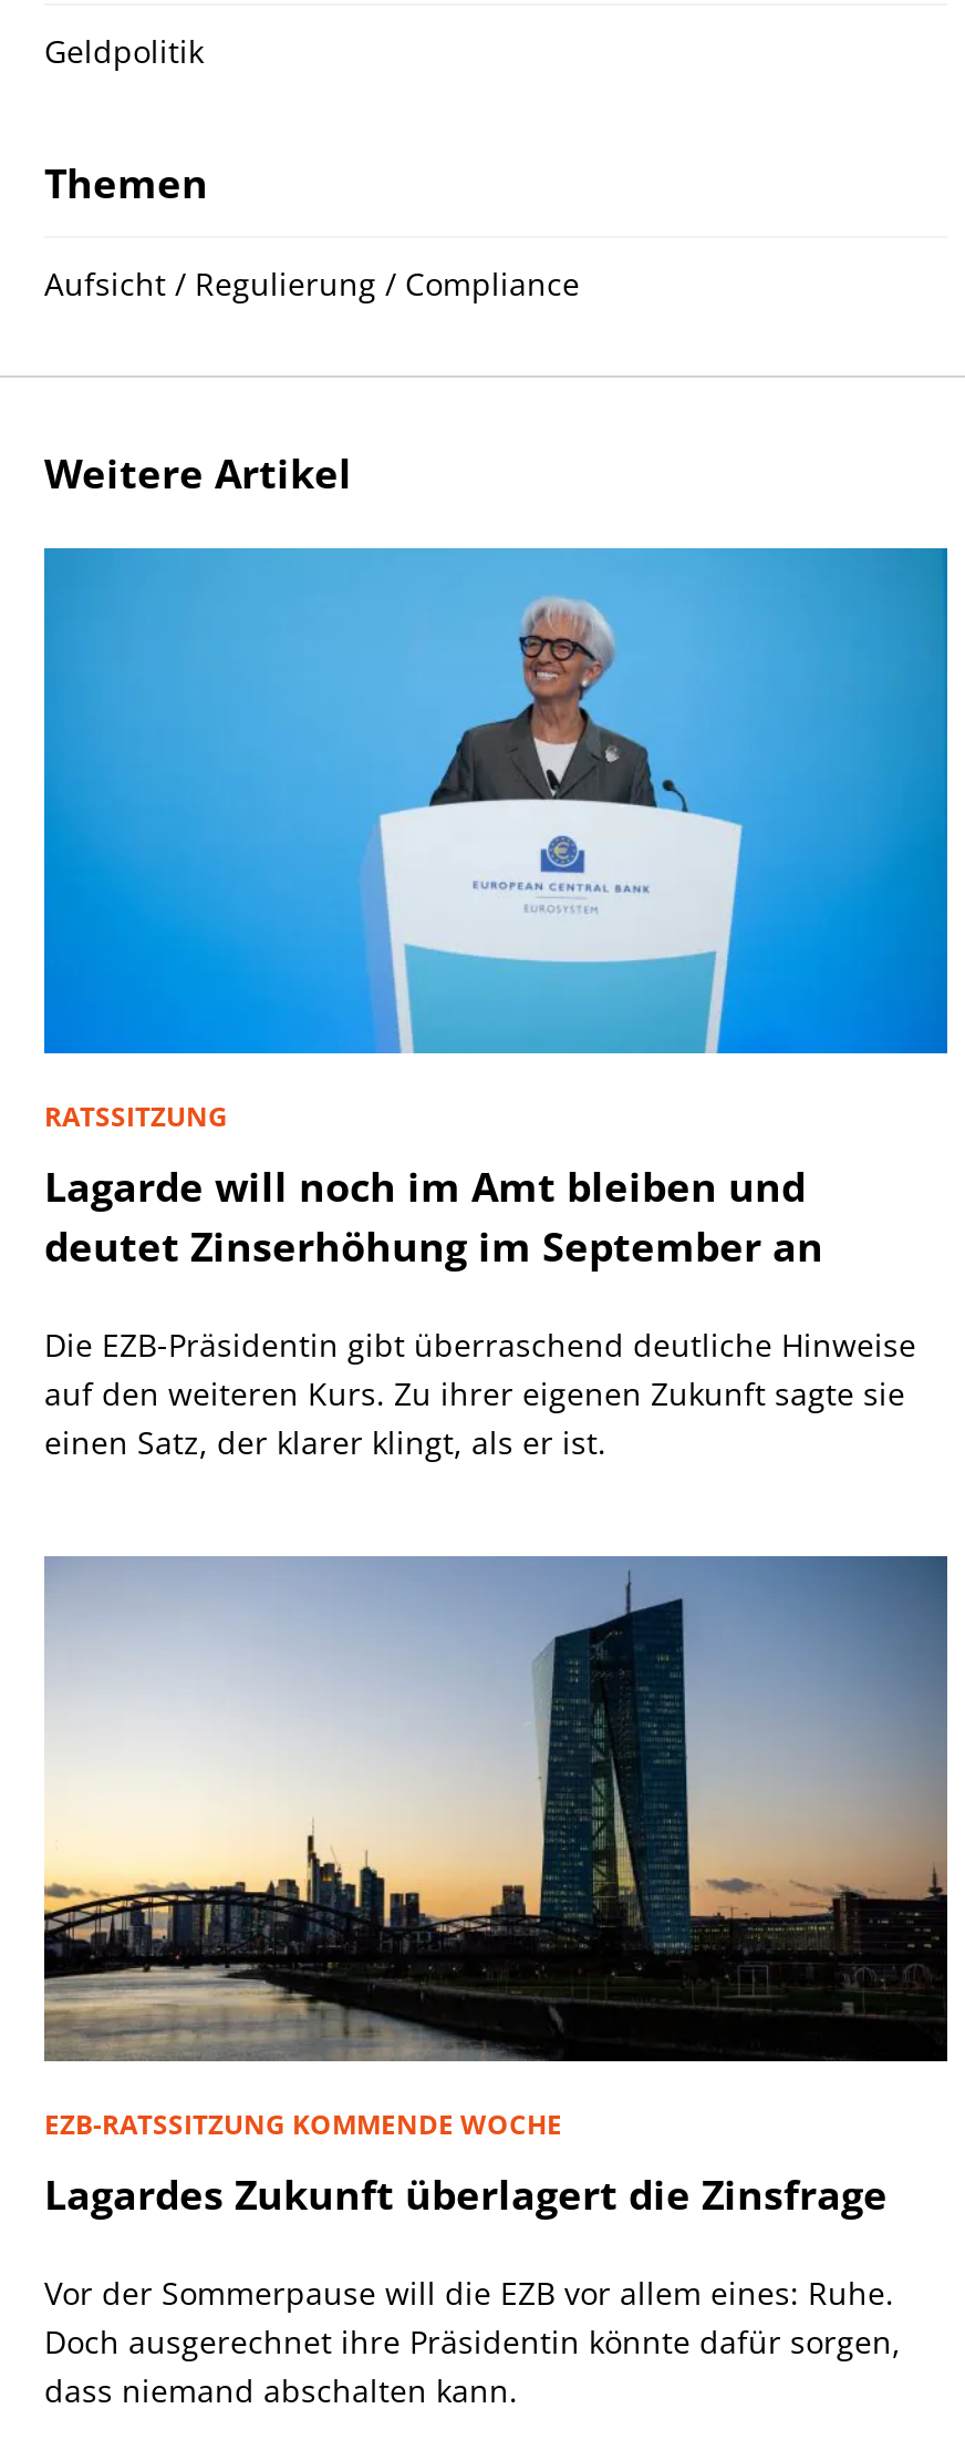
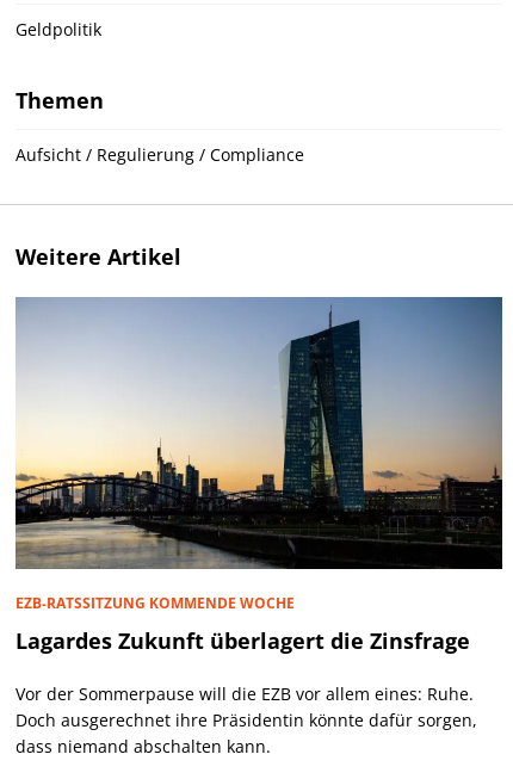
- [image]
- RATSSITZUNG
- Lagarde will noch im Amt bleiben und
- deutet Zinserhöhung im September an
- Die EZB-Präsidentin gibt überraschend deutliche Hinweise
- auf den weiteren Kurs. Zu ihrer eigenen Zukunft sagte sie
- einen Satz, der klarer klingt, als er ist.
